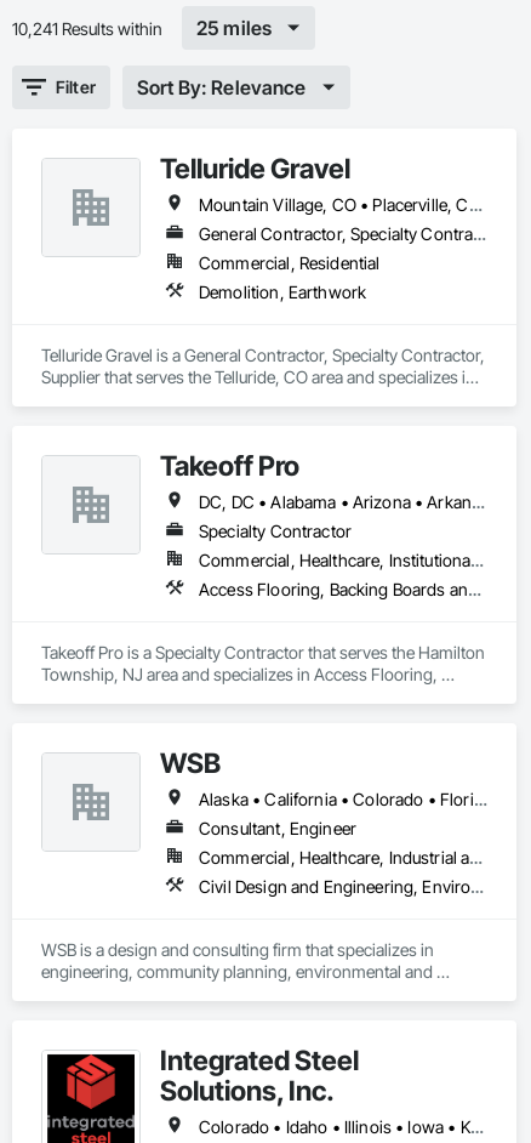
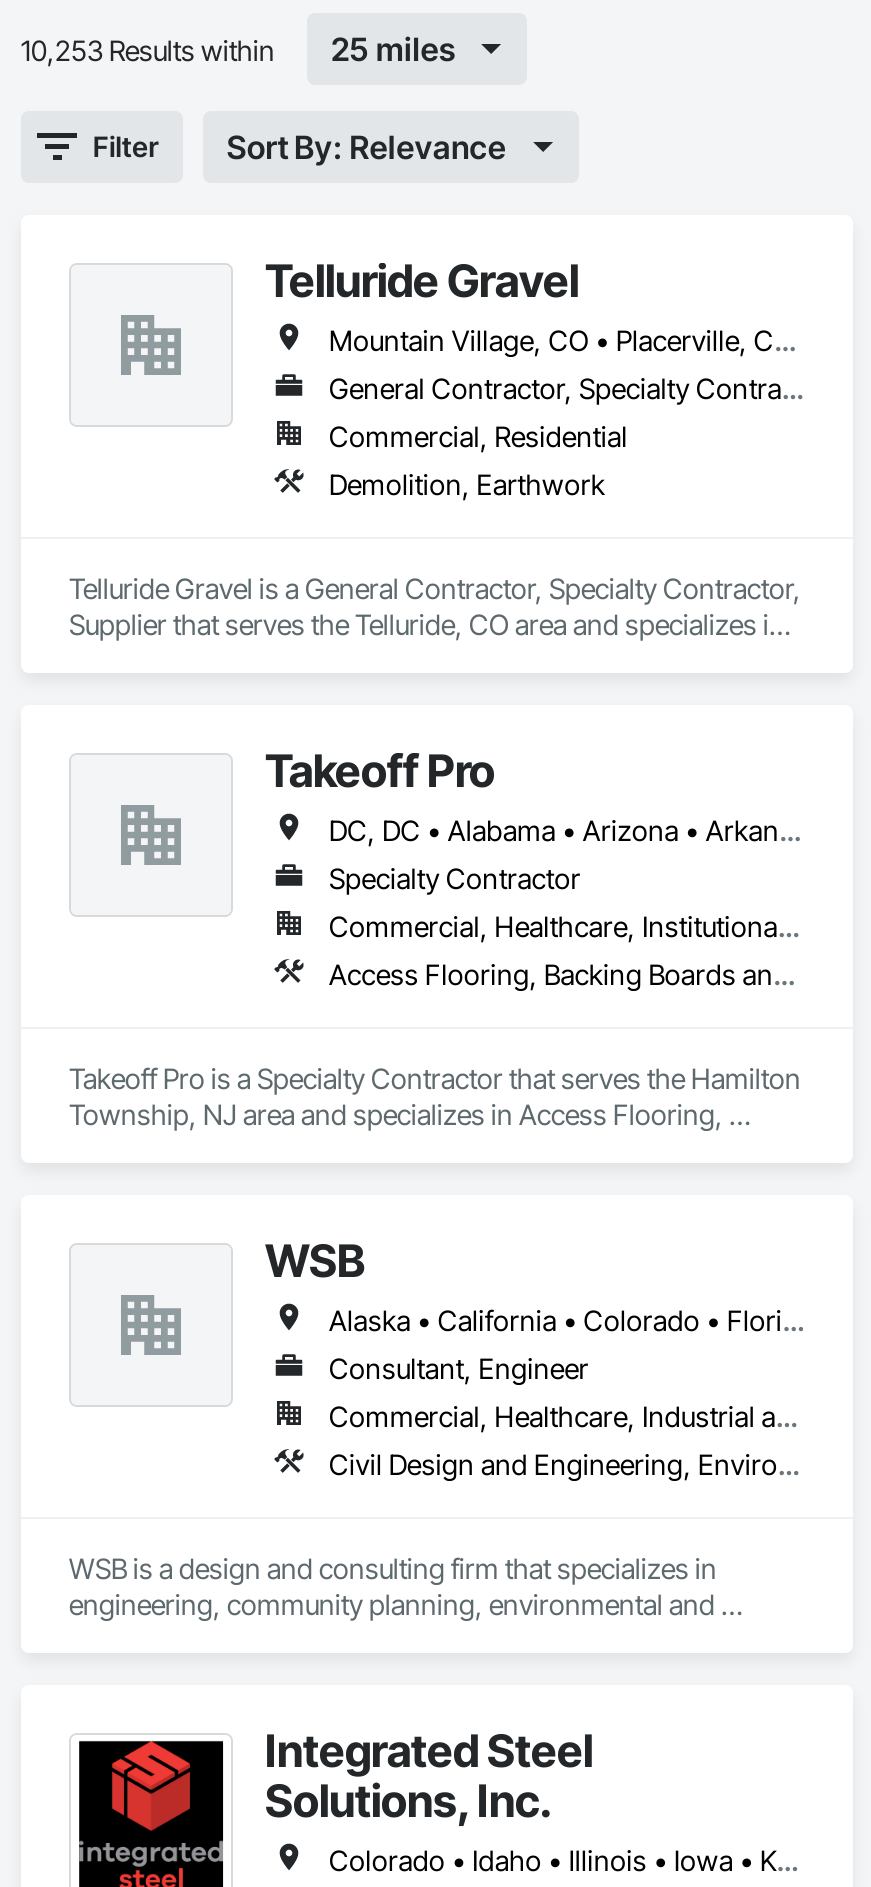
- 10,241 Results within
+ 10,253 Results within
